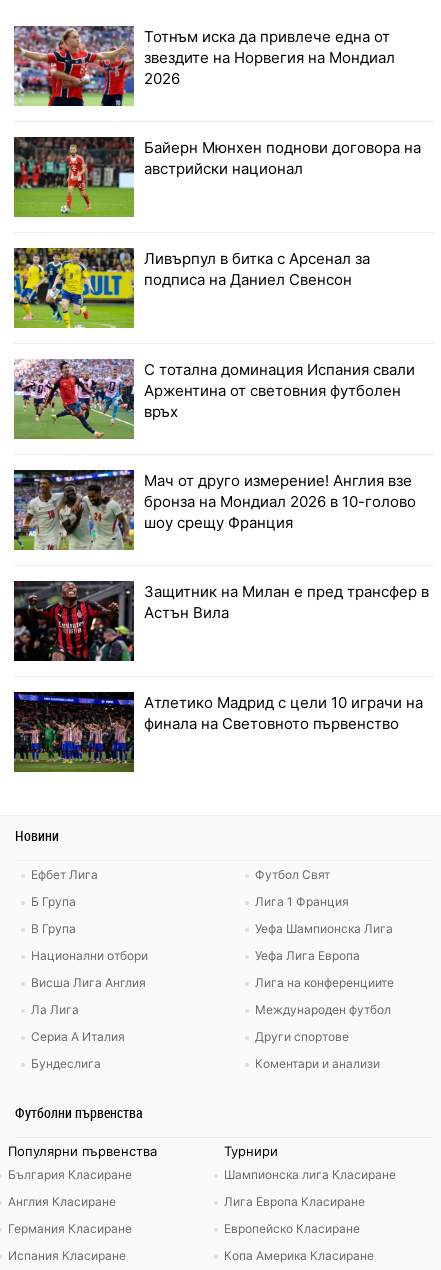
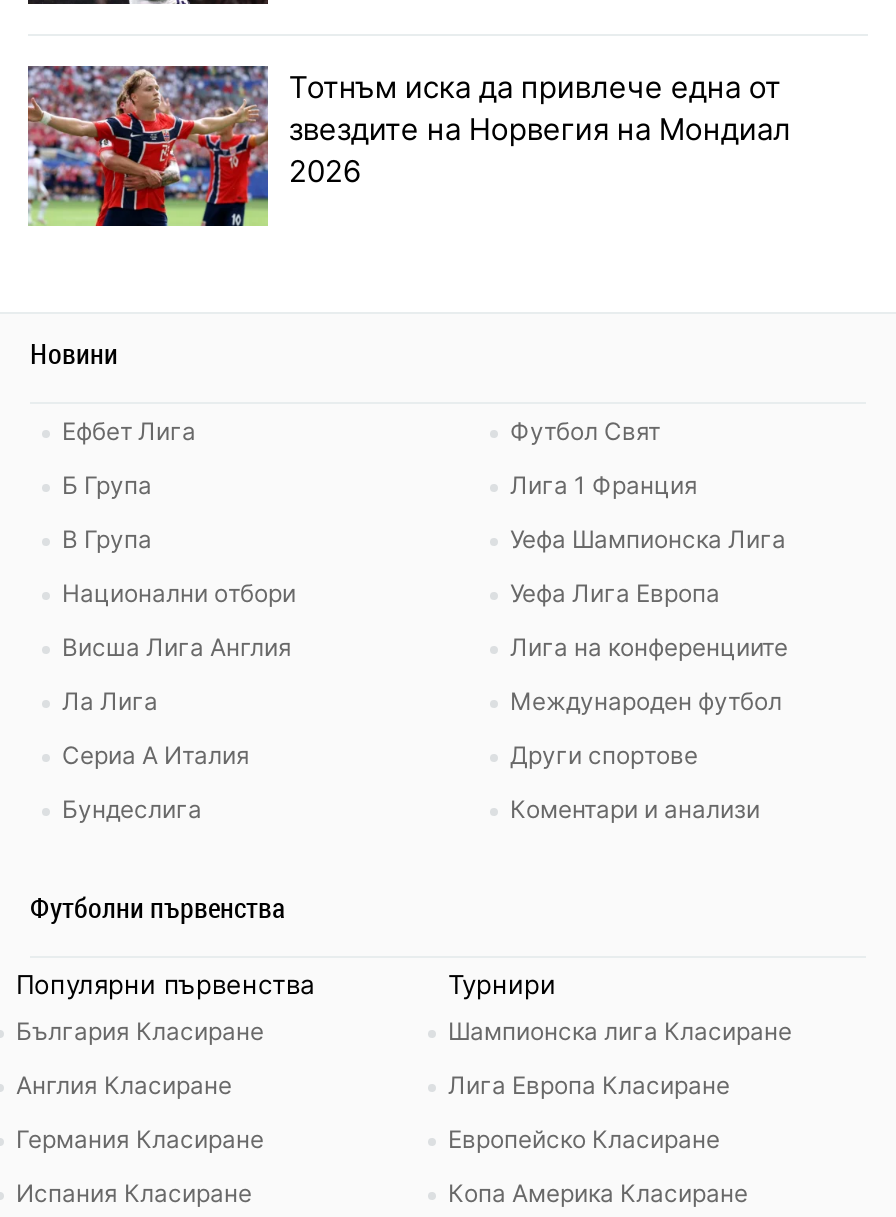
- [image]
- Байерн Мюнхен поднови договора на
- австрийски национал

- [image]
- Ливърпул в битка с Арсенал за
- подписа на Даниел Свенсон

- [image]
- С тотална доминация Испания свали
- Аржентина от световния футболен
- връх

- [image]
- Мач от друго измерение! Англия взе
- бронза на Мондиал 2026 в 10-голово
- шоу срещу Франция

- [image]
- Защитник на Милан е пред трансфер в
- Астън Вила

- [image]
- Атлетико Мадрид с цели 10 играчи на
- финала на Световното първенство
